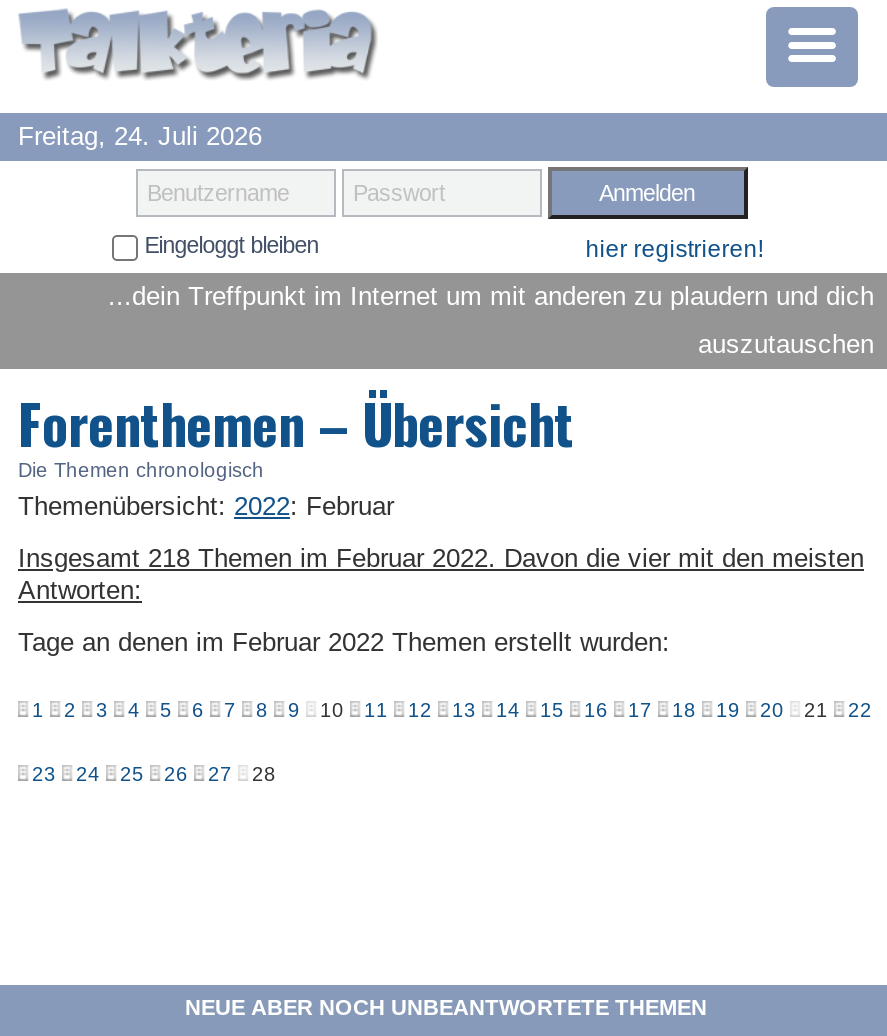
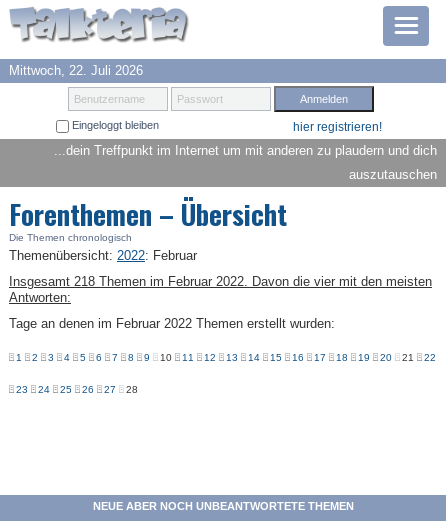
- Freitag, 24. Juli 2026
+ Mittwoch, 22. Juli 2026
